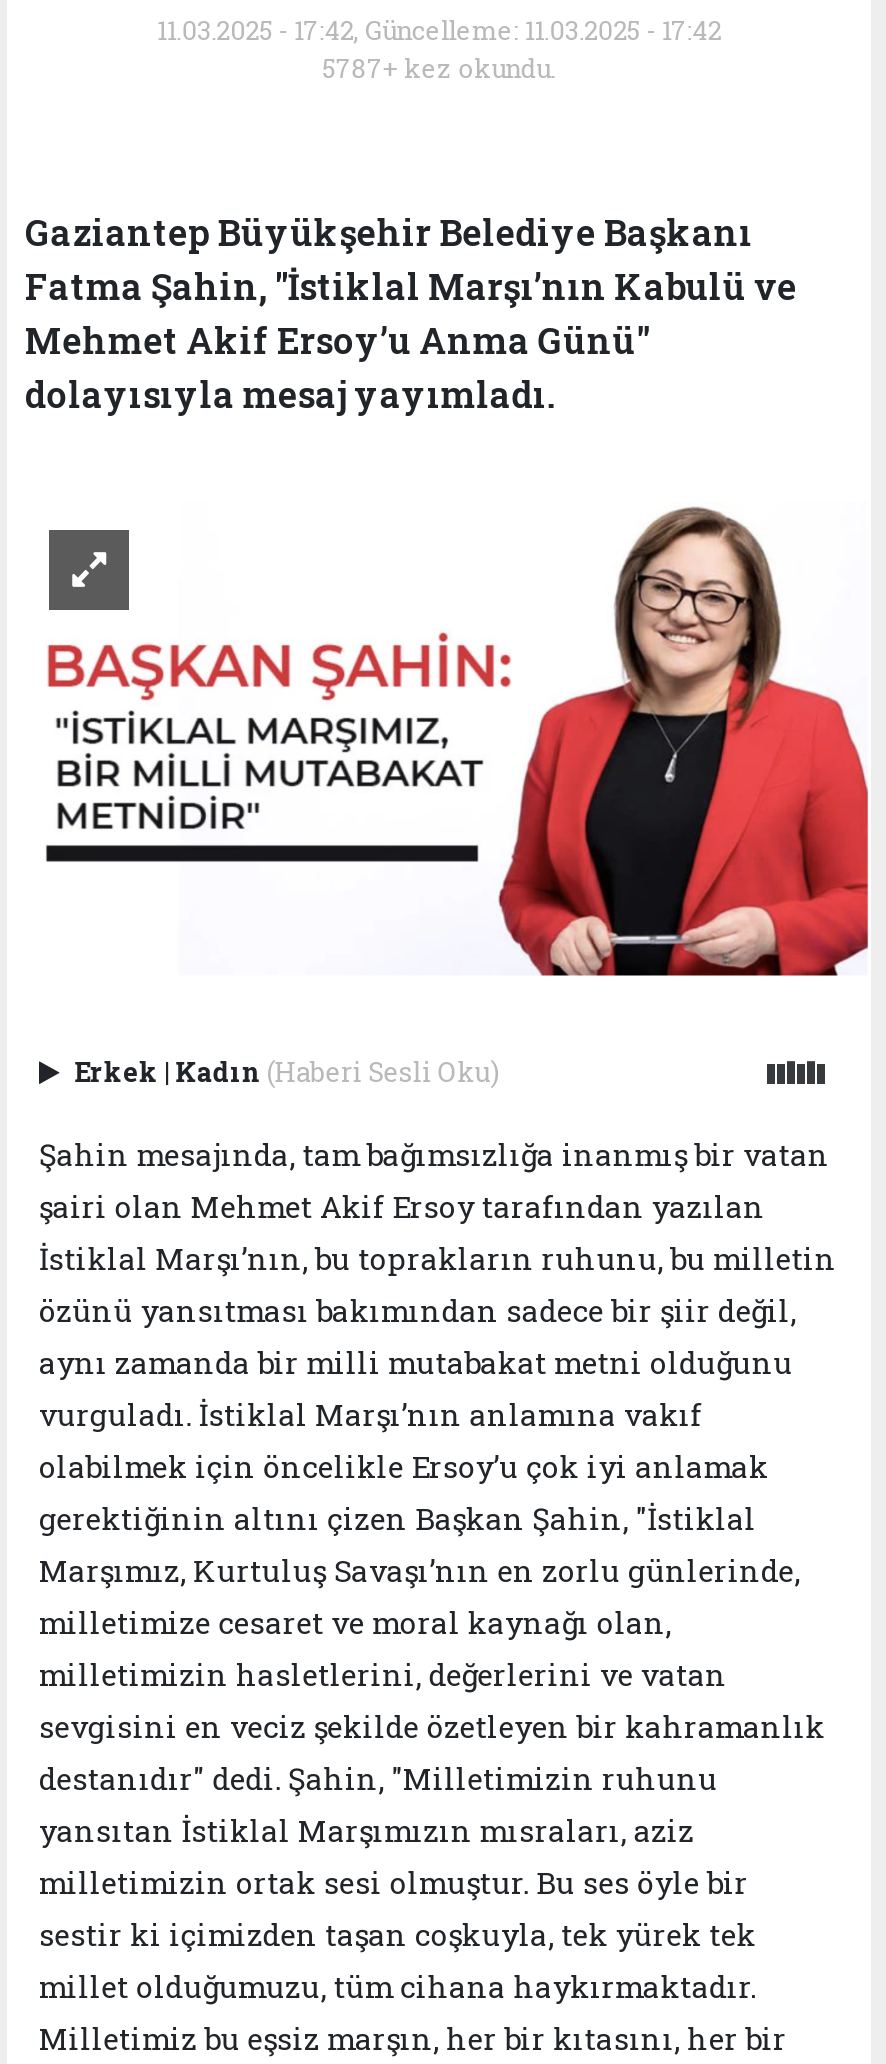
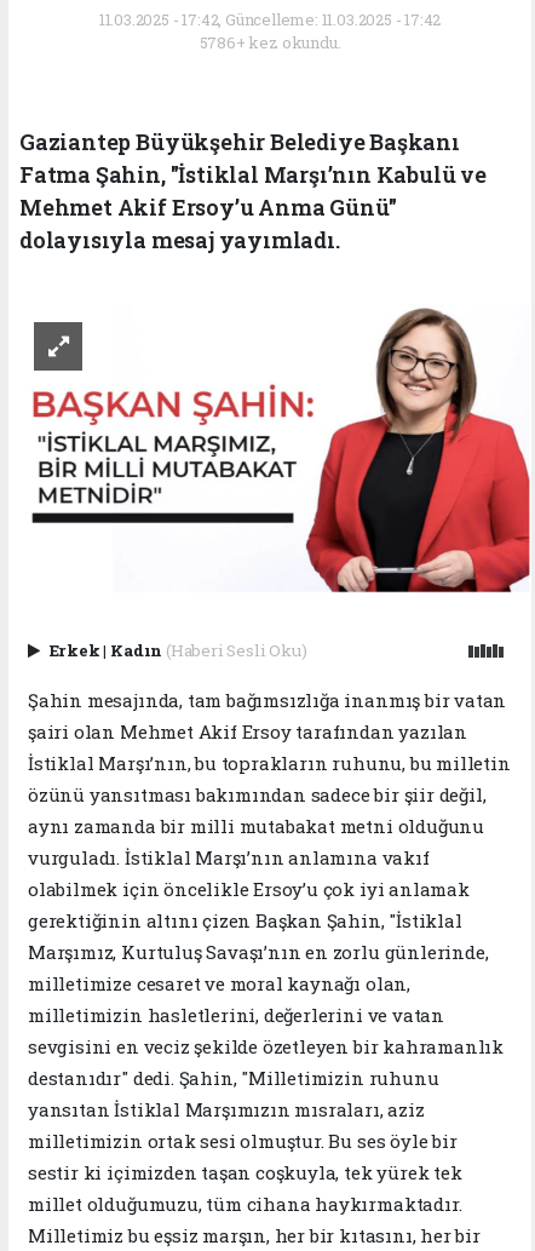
- 5787+ kez okundu.
+ 5786+ kez okundu.
